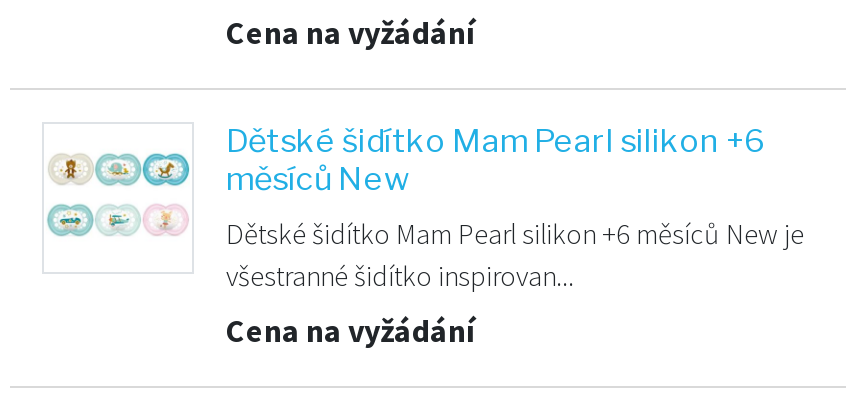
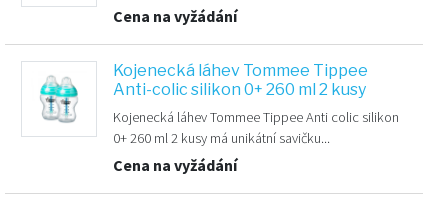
- [image]
- Dětské šidítko Mam Pearl silikon +6
- měsíců New
+ [image]
+ Kojenecká láhev Tommee Tippee
+ Anti-colic silikon 0+ 260 ml 2 kusy

- Dětské šidítko Mam Pearl silikon +6 měsíců New je
- všestranné šidítko inspirovan...
+ Kojenecká láhev Tommee Tippee Anti colic silikon
+ 0+ 260 ml 2 kusy má unikátní savičku...
